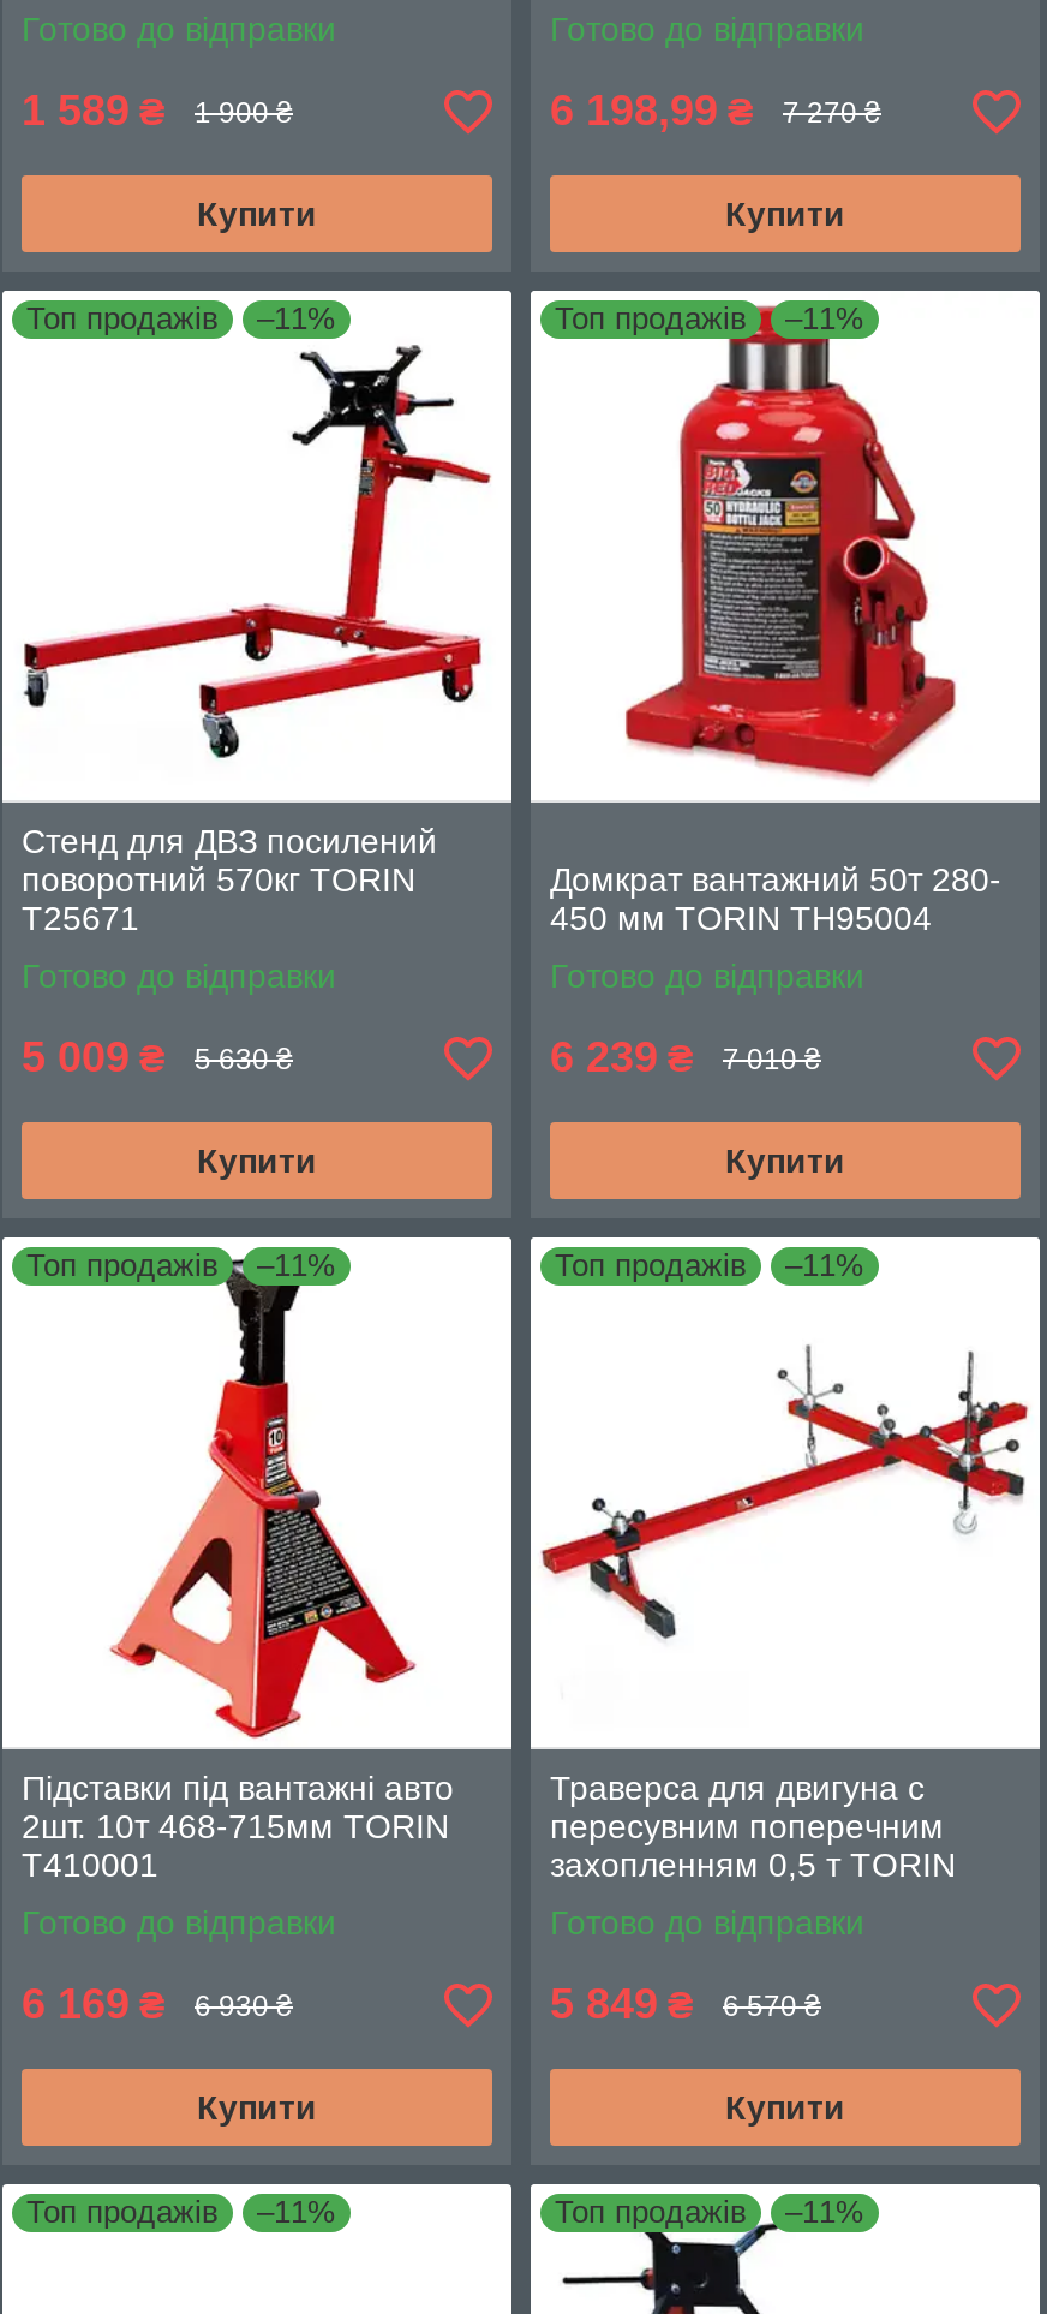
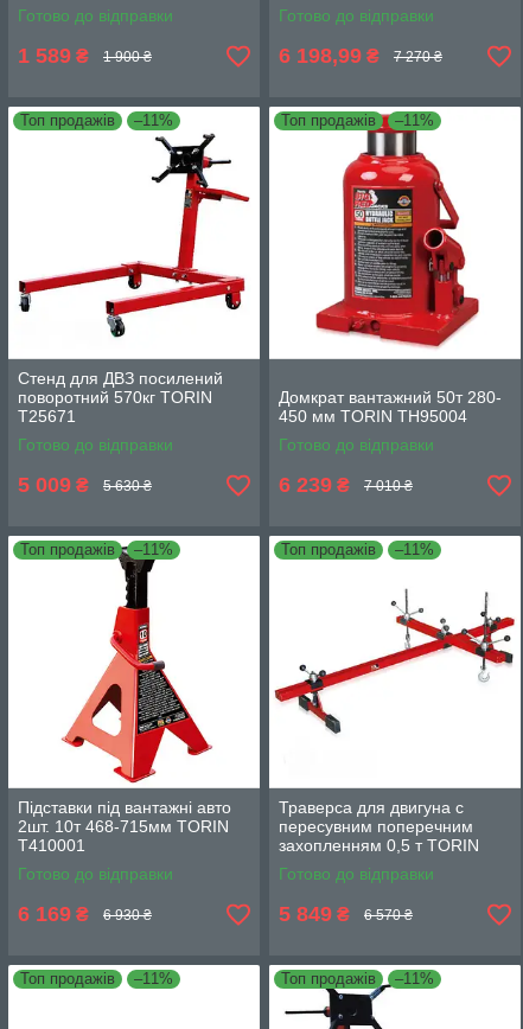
- Купити

- Купити

- Купити

- Купити

- Купити

- Купити
